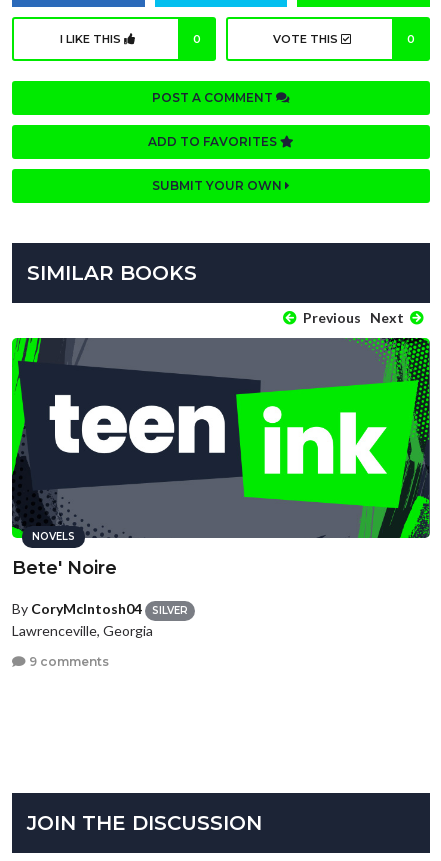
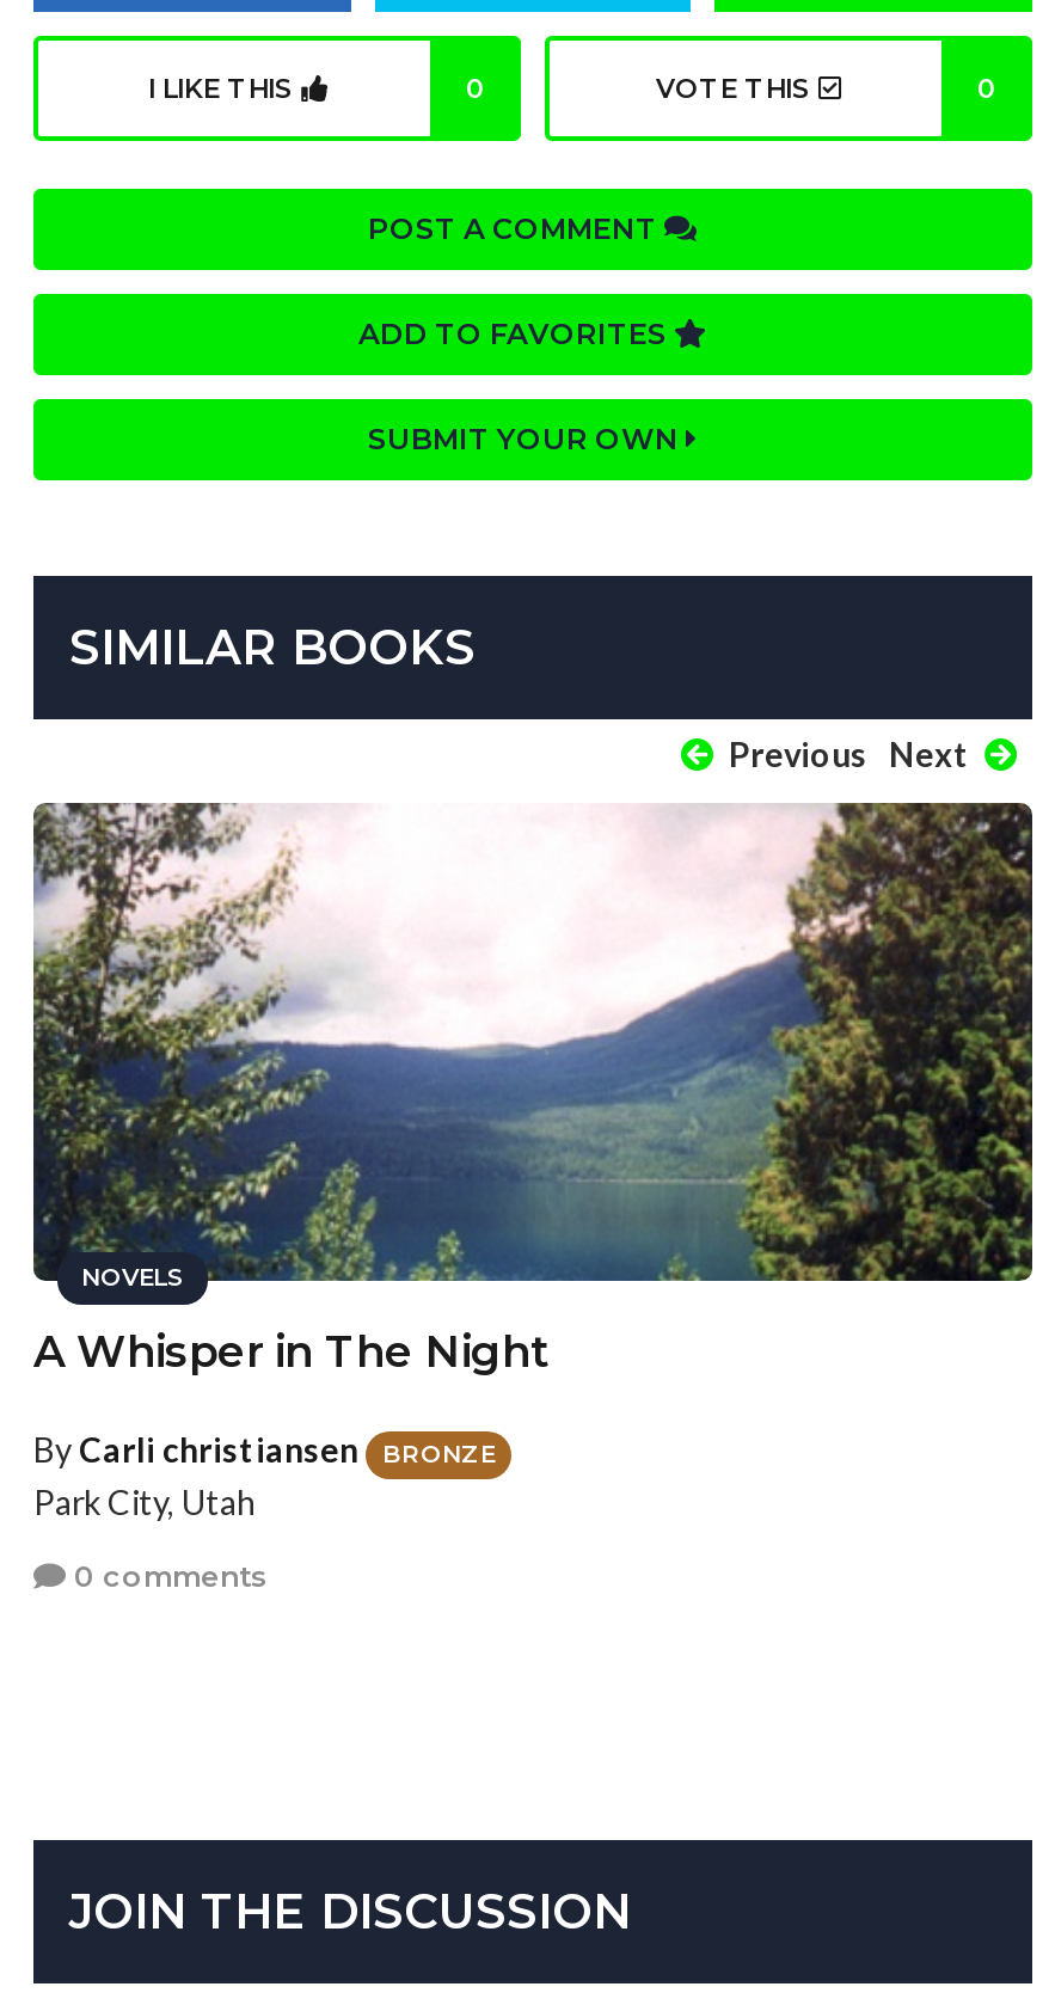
- [image]
- Bete' Noire
+ [image]
+ A Whisper in The Night

- By CoryMcIntosh04
- SILVER
- Lawrenceville, Georgia
+ By Carli christiansen
+ BRONZE
+ Park City, Utah

- 9 comments
+ 0 comments
